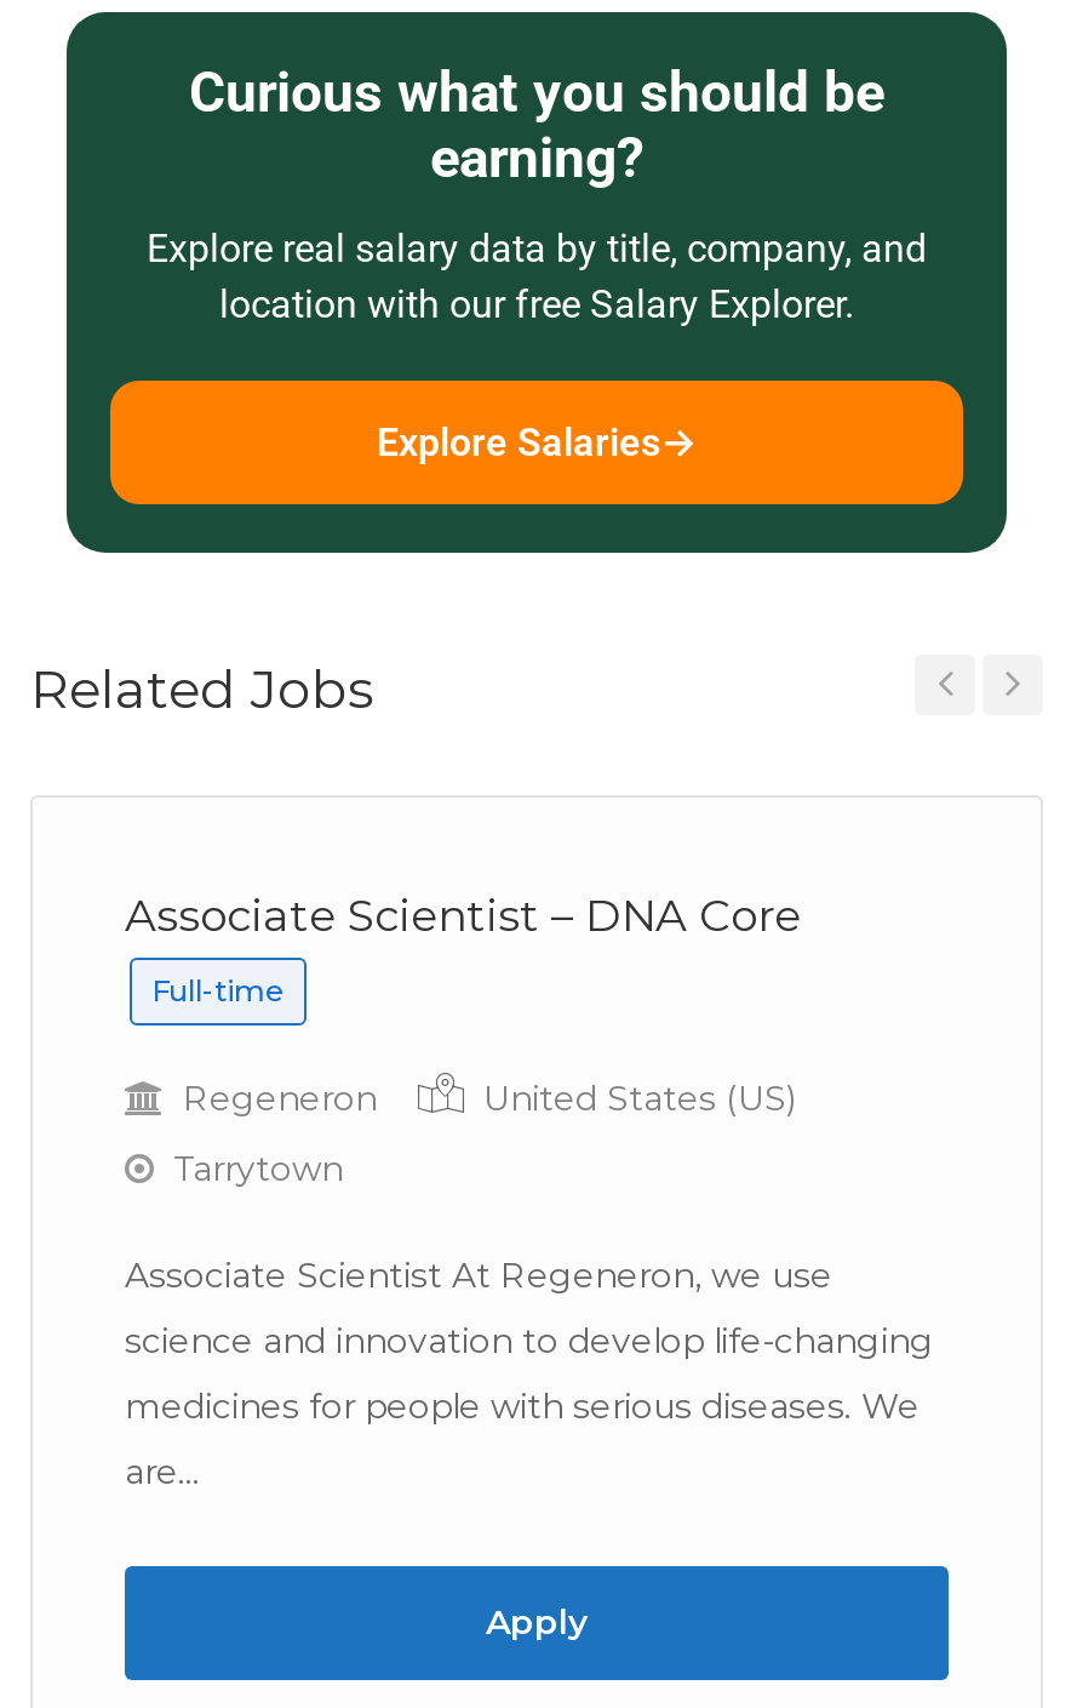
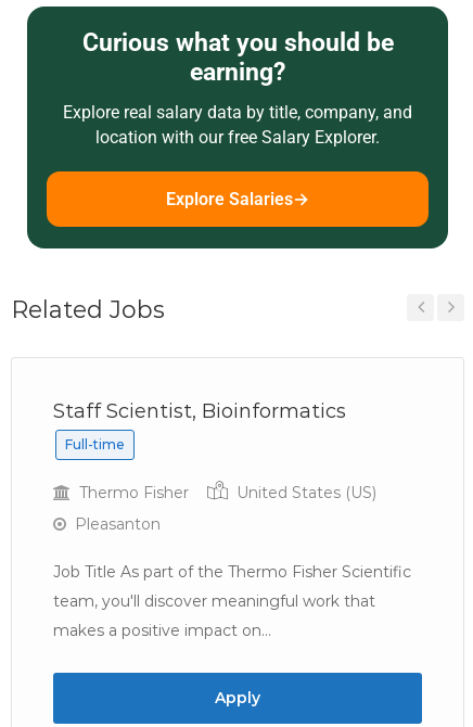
- Associate Scientist – DNA Core
+ Staff Scientist, Bioinformatics

- Regeneron
+ Thermo Fisher

- Tarrytown
- Associate Scientist At Regeneron, we use
- science and innovation to develop life-changing
- medicines for people with serious diseases. We
- are...
+ Pleasanton
+ Job Title As part of the Thermo Fisher Scientific
+ team, you'll discover meaningful work that
+ makes a positive impact on...
